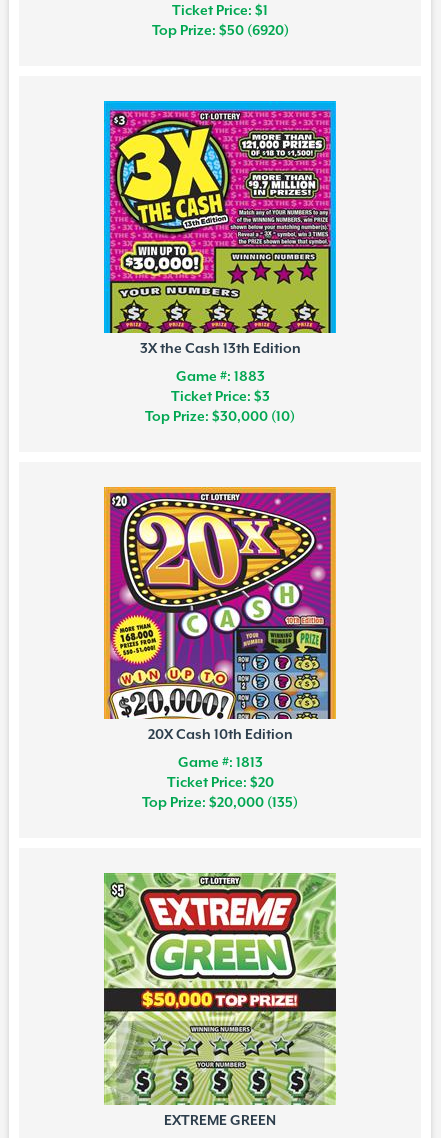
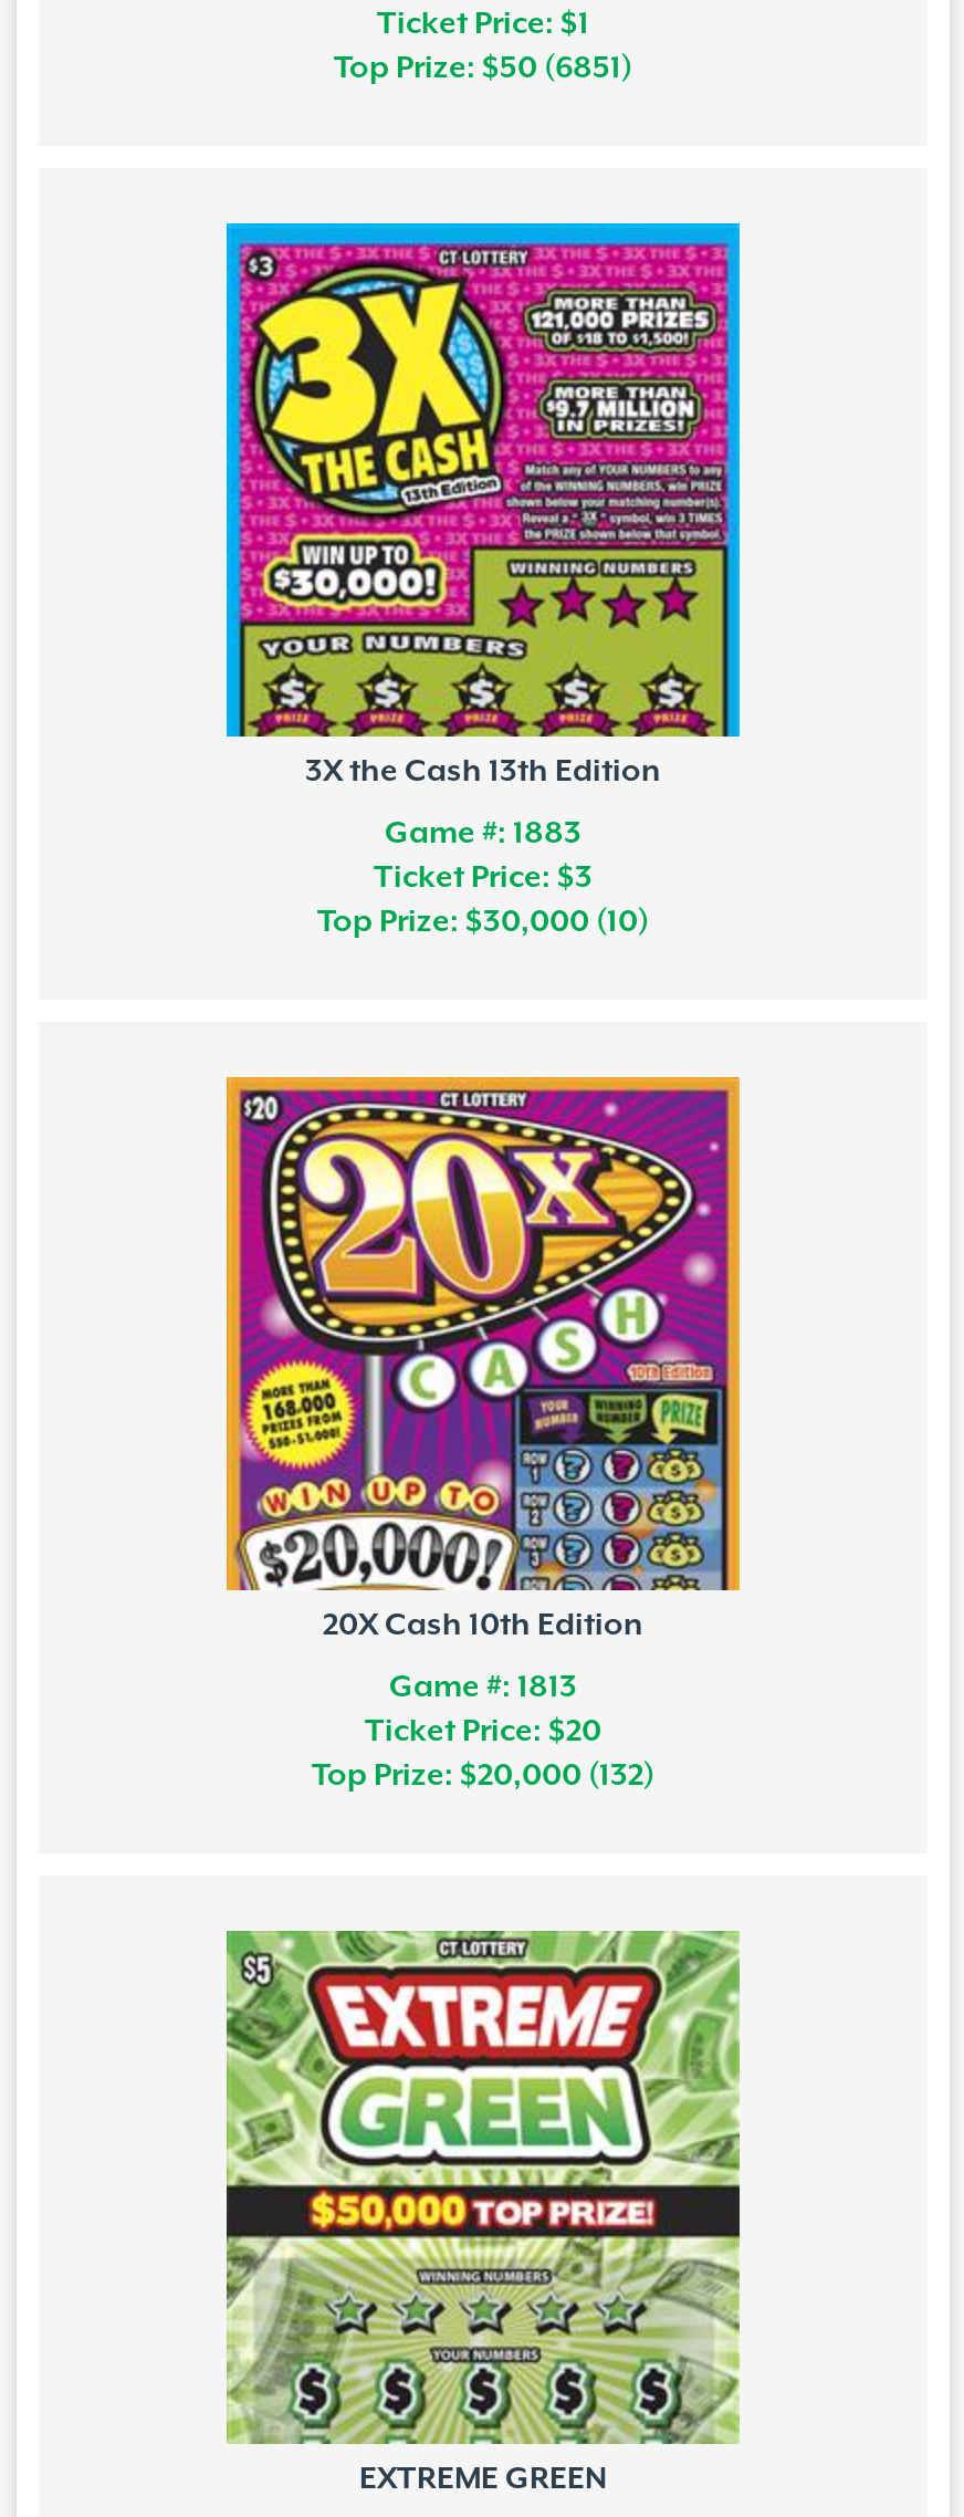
- Top Prize: $50 (6920)
+ Top Prize: $50 (6851)

- Top Prize: $20,000 (135)
+ Top Prize: $20,000 (132)
